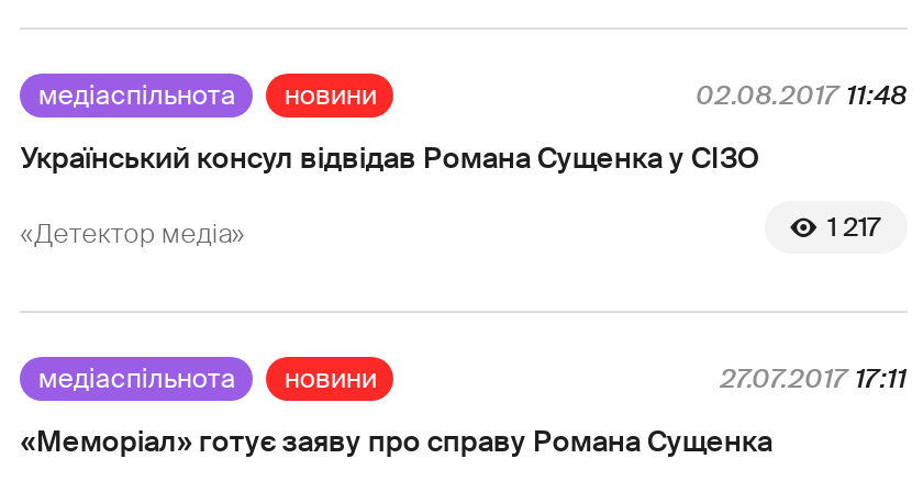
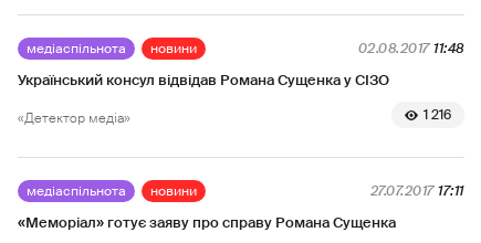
- 1 217
+ 1 216
